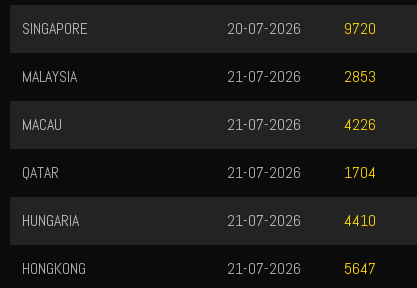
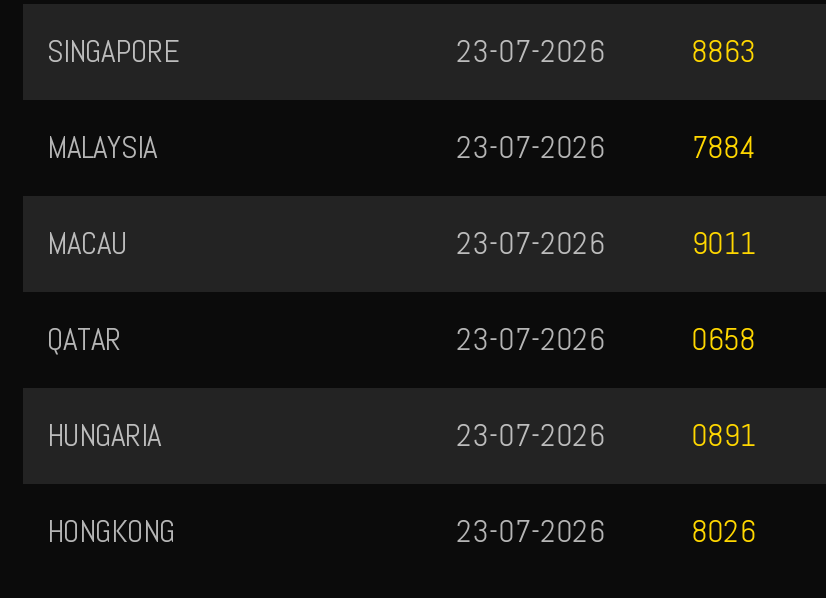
- 20-07-2026
+ 23-07-2026

- 9720
+ 8863

- 21-07-2026
+ 23-07-2026

- 2853
+ 7884

- 21-07-2026
+ 23-07-2026

- 4226
+ 9011

- 21-07-2026
+ 23-07-2026

- 1704
+ 0658

- 21-07-2026
+ 23-07-2026

- 4410
+ 0891

- 21-07-2026
+ 23-07-2026

- 5647
+ 8026
